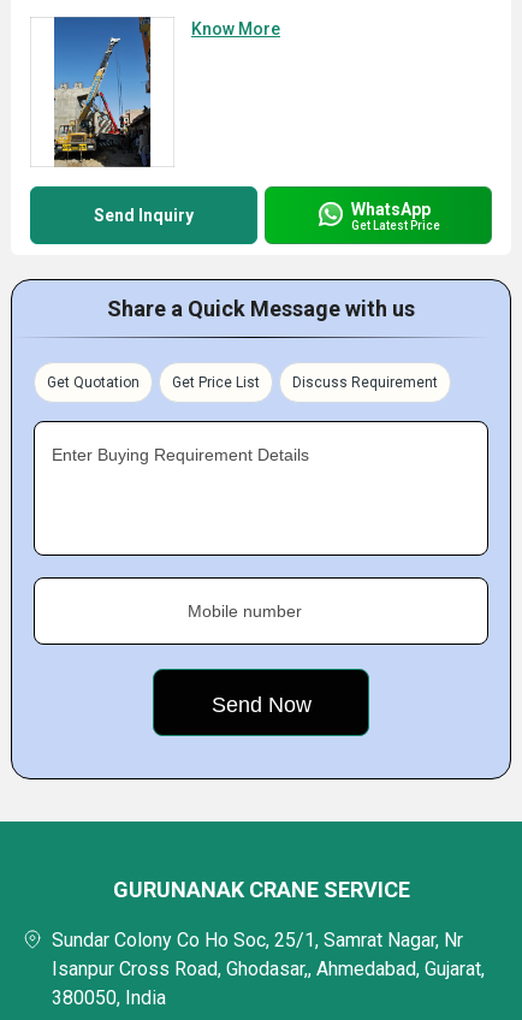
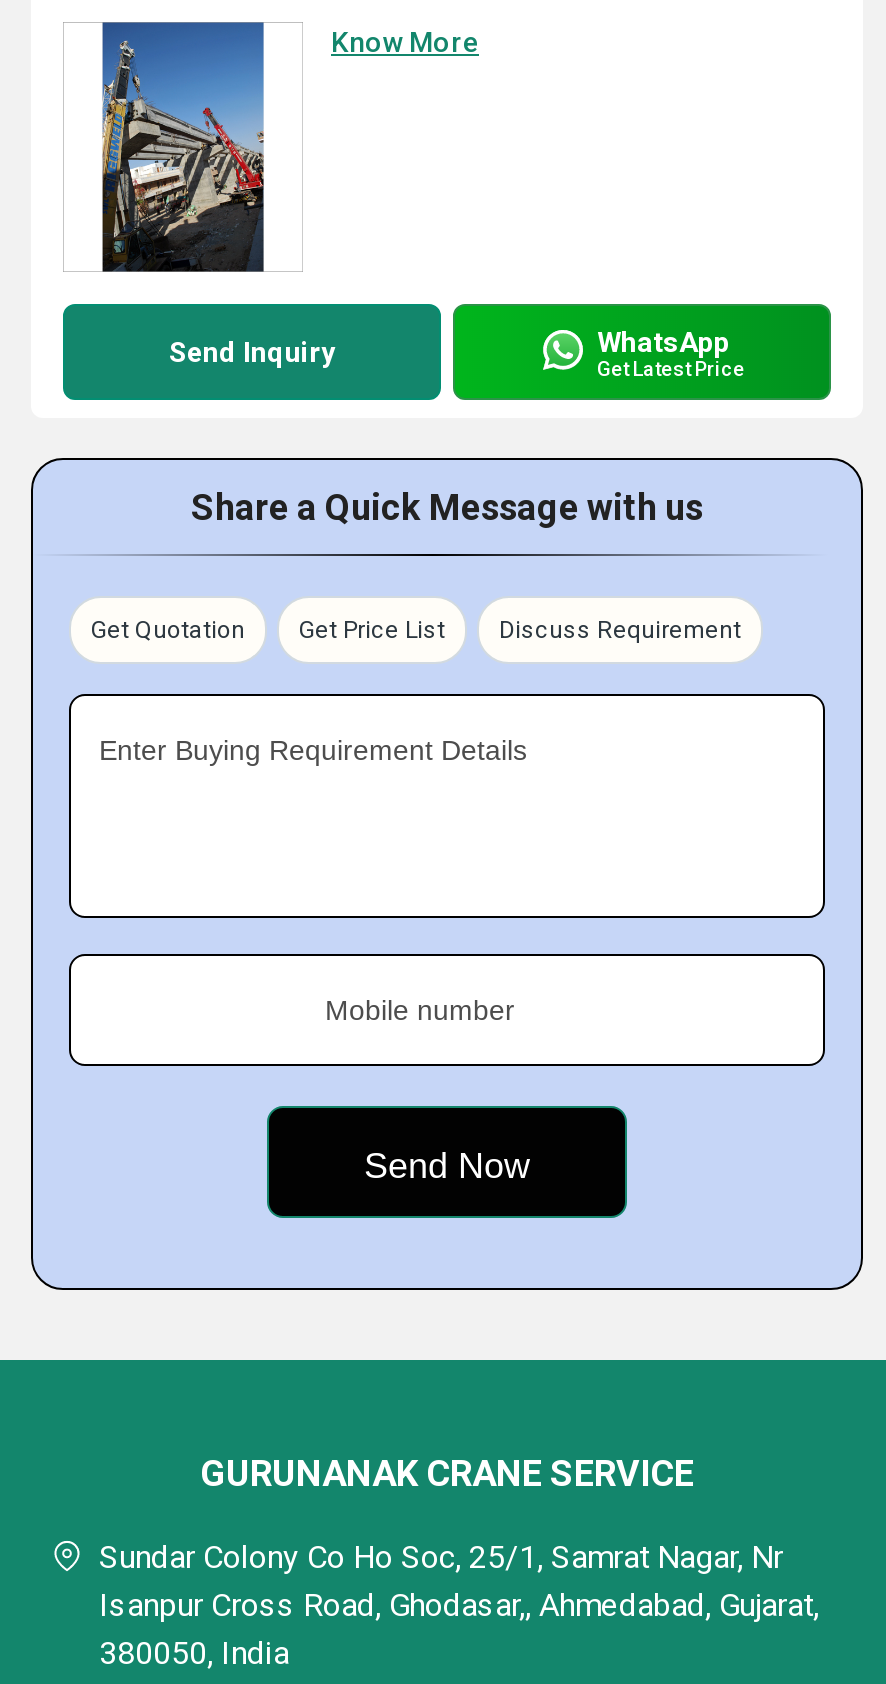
- [image]
+ [image]
